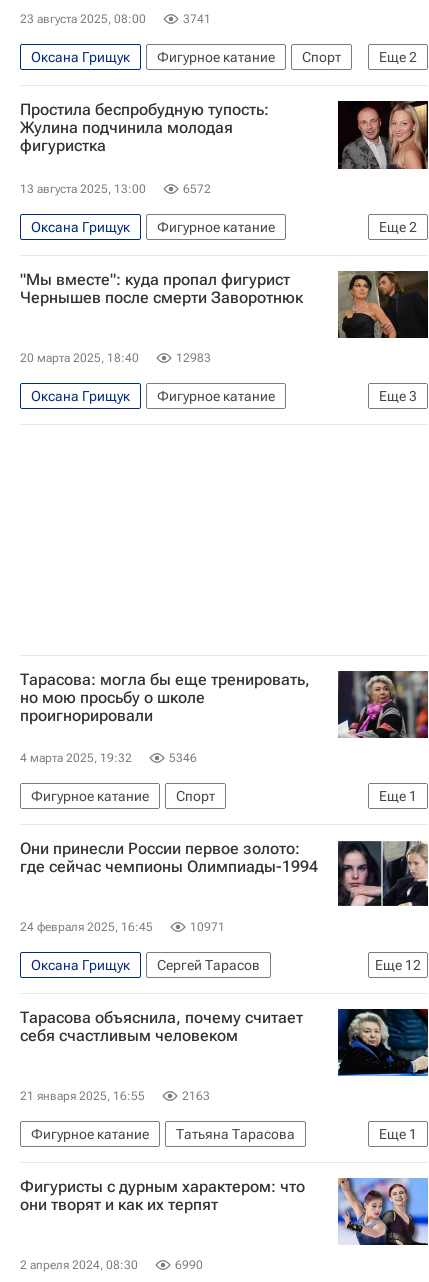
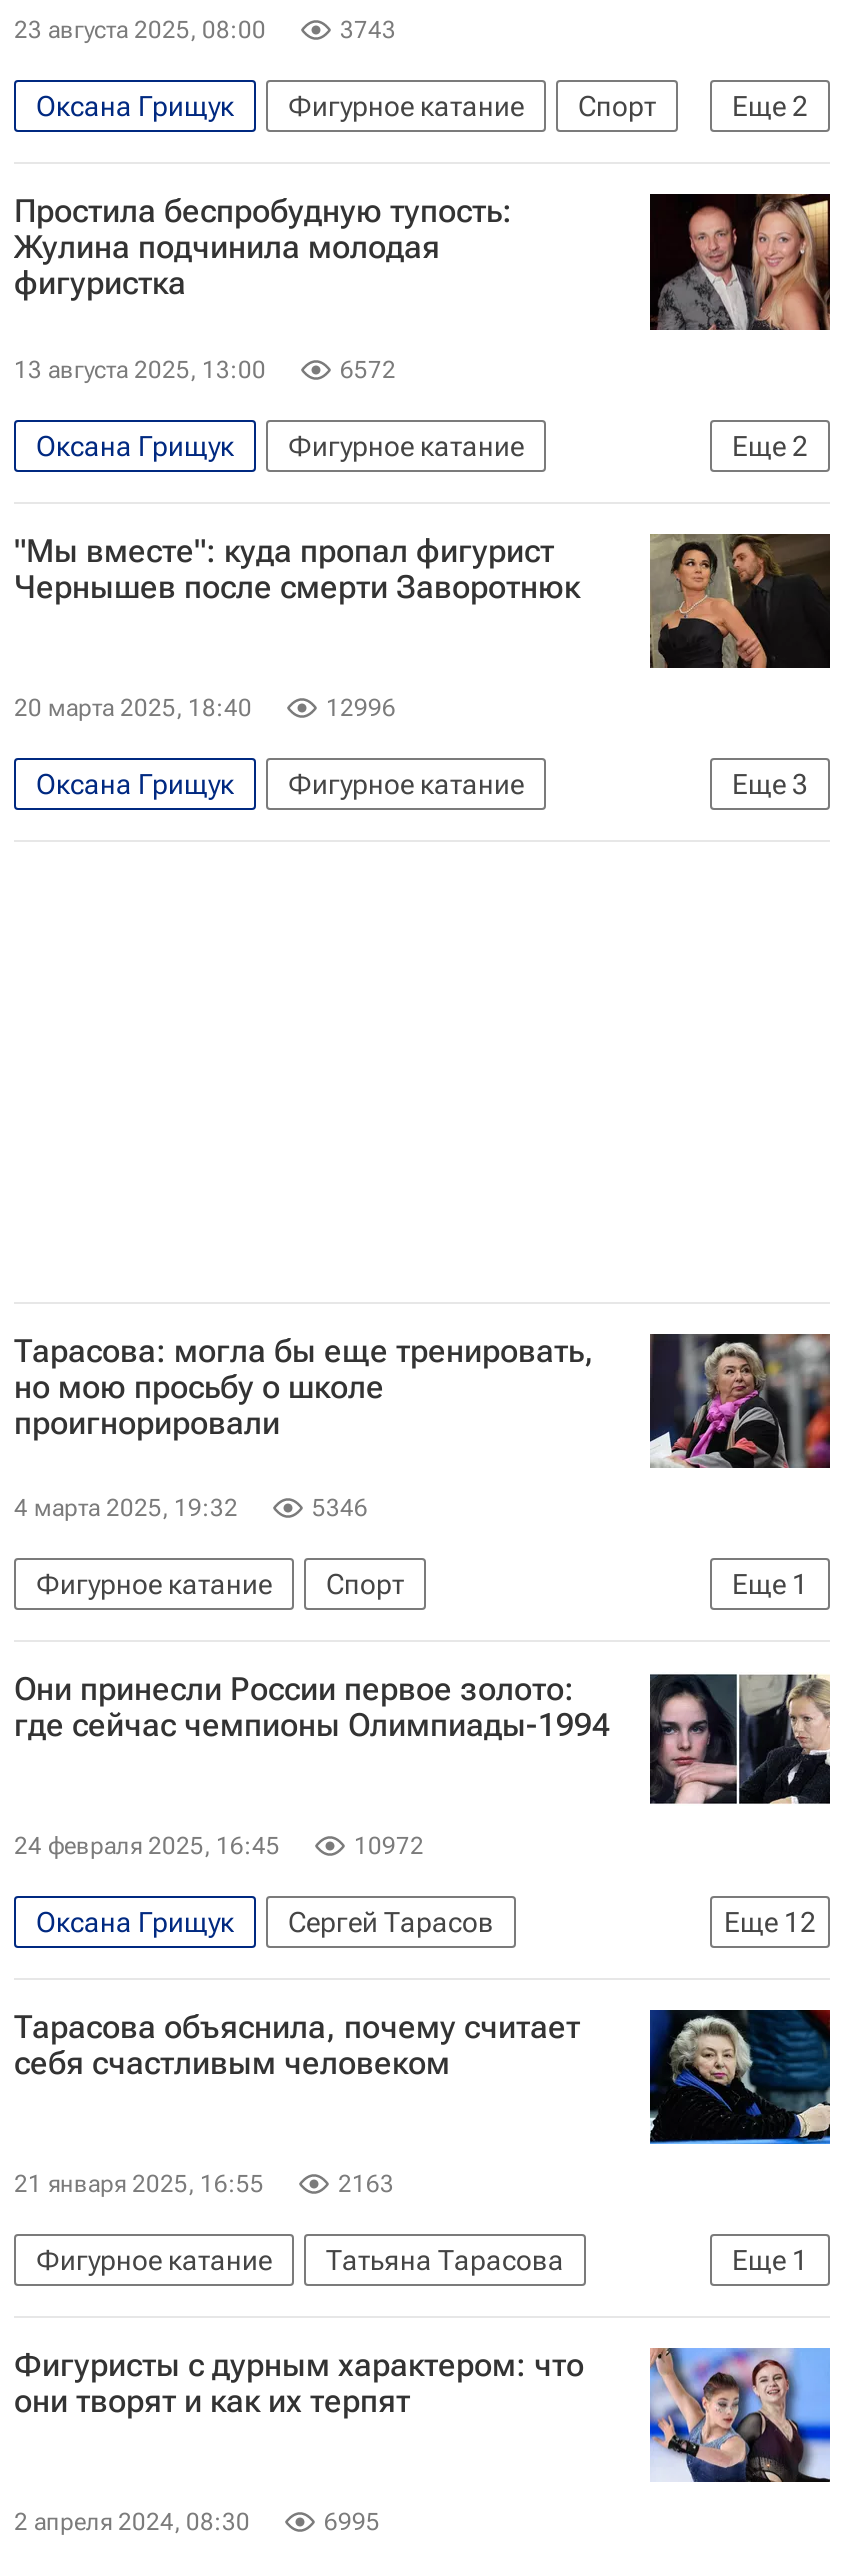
- 3741
+ 3743

- 12983
+ 12996

- 10971
+ 10972

- 6990
+ 6995
